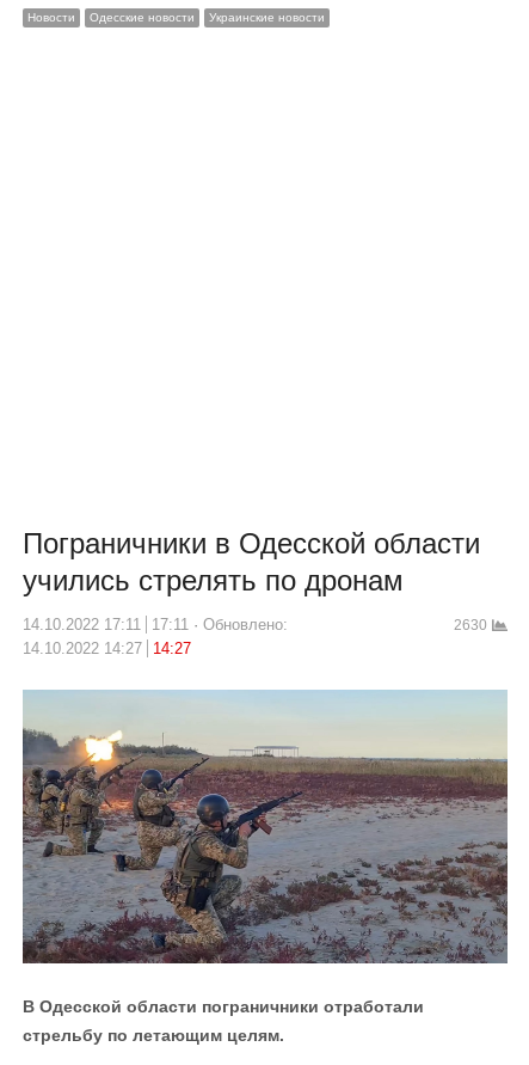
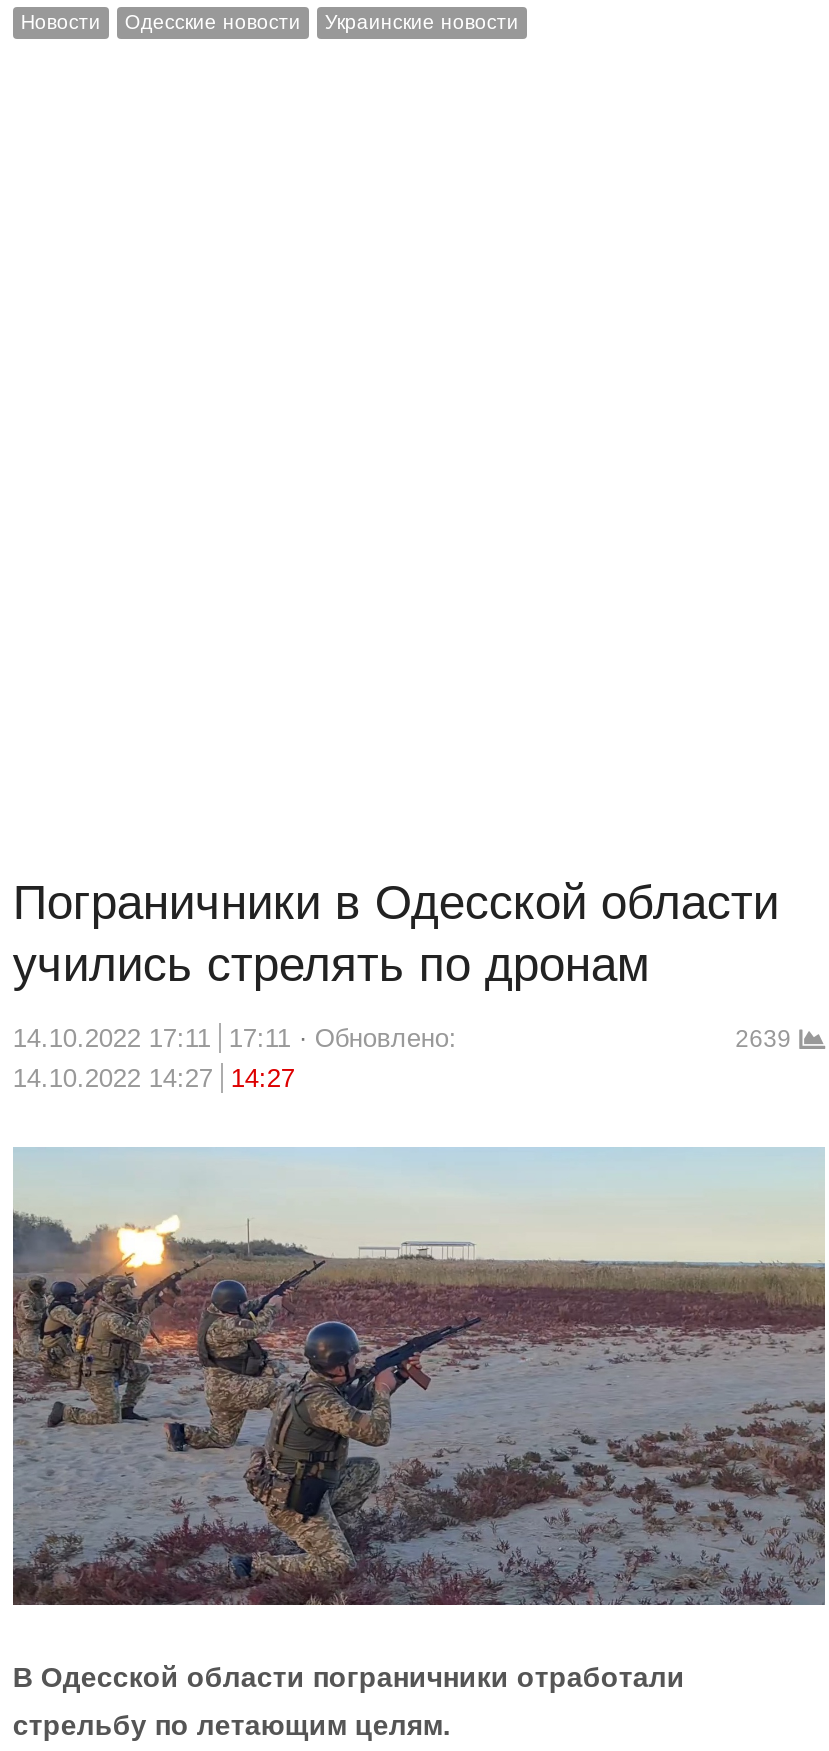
- 2630
+ 2639
